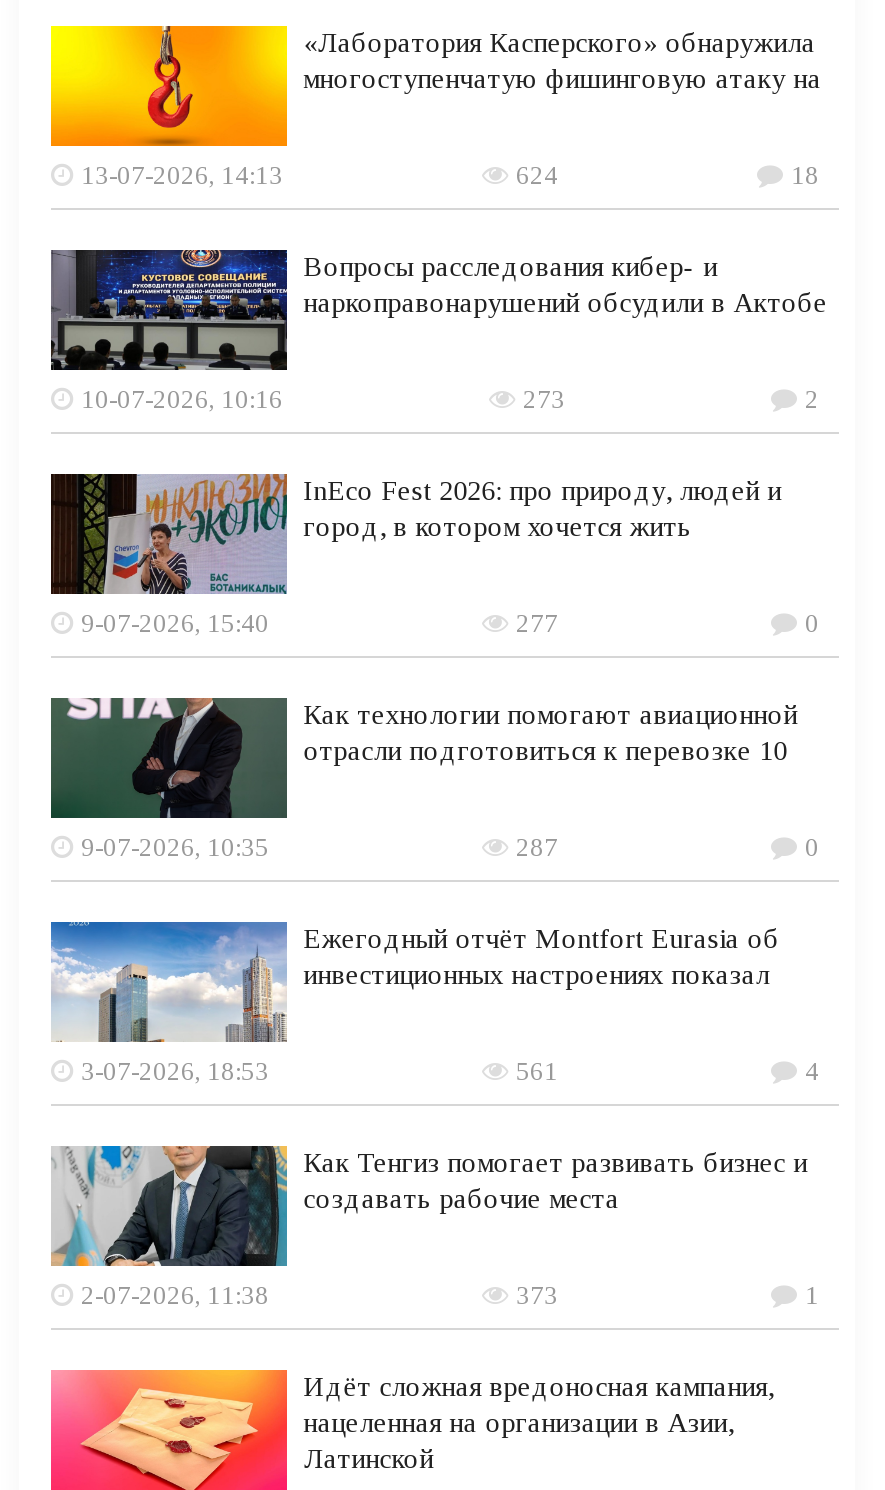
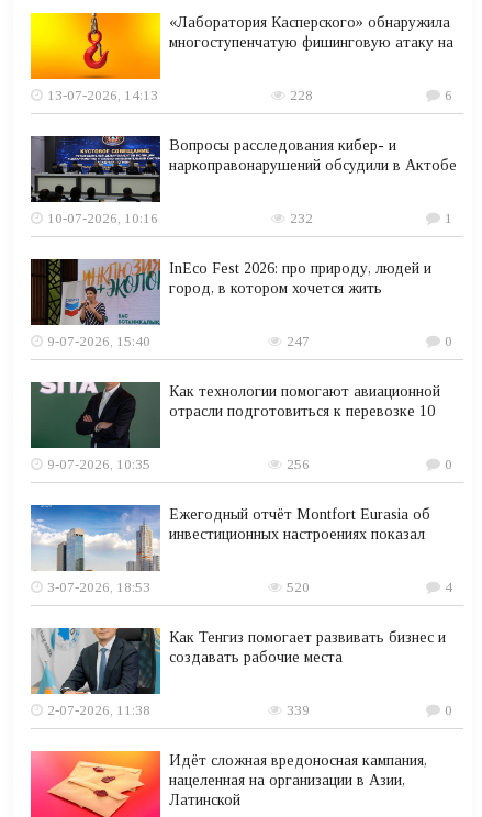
- 624
+ 228

- 18
+ 6

- 273
+ 232

- 2
+ 1

- 277
+ 247

- 287
+ 256

- 561
+ 520

- 373
+ 339

- 1
+ 0
